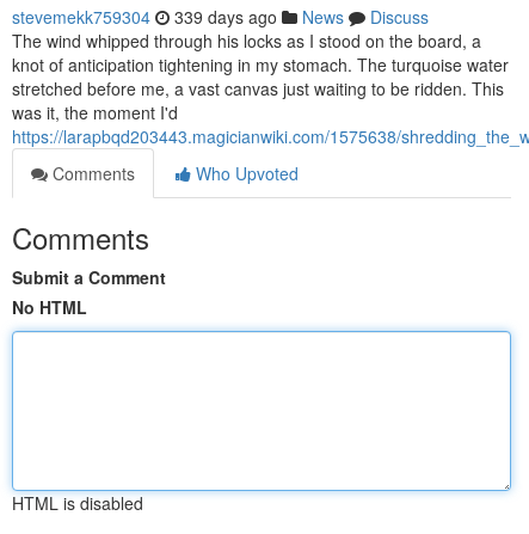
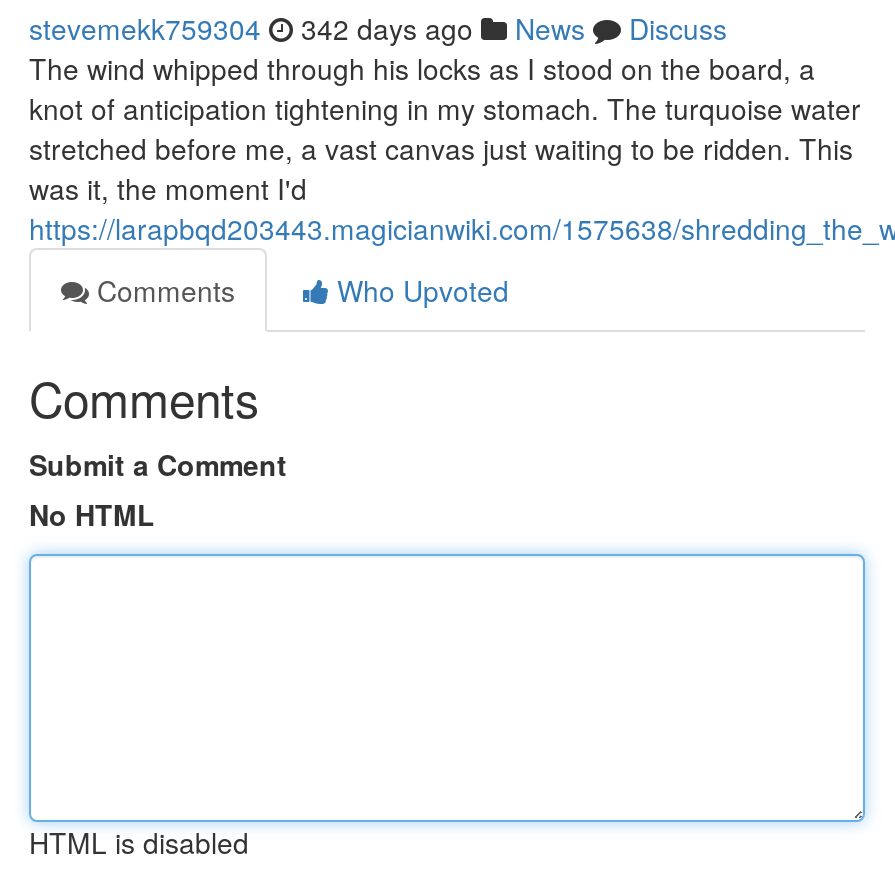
- stevemekk759304 339 days ago News Discuss
+ stevemekk759304 342 days ago News Discuss
